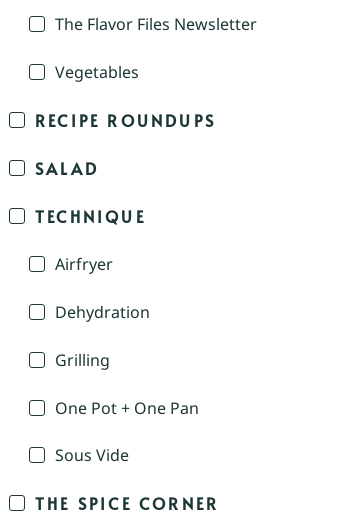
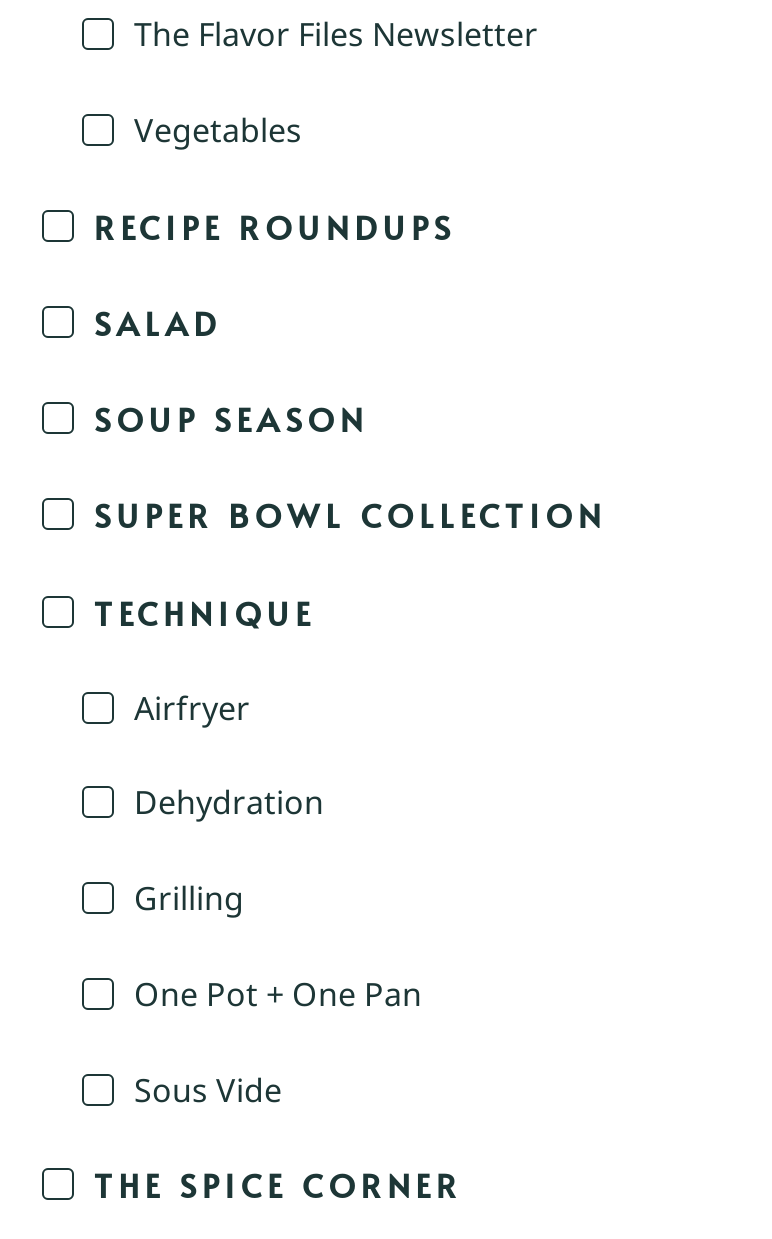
+ SOUP SEASON
+ SUPER BOWL COLLECTION
